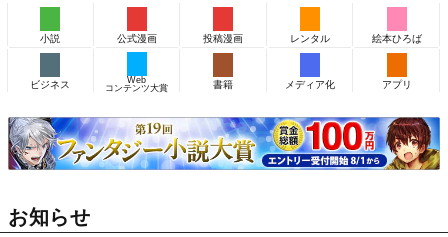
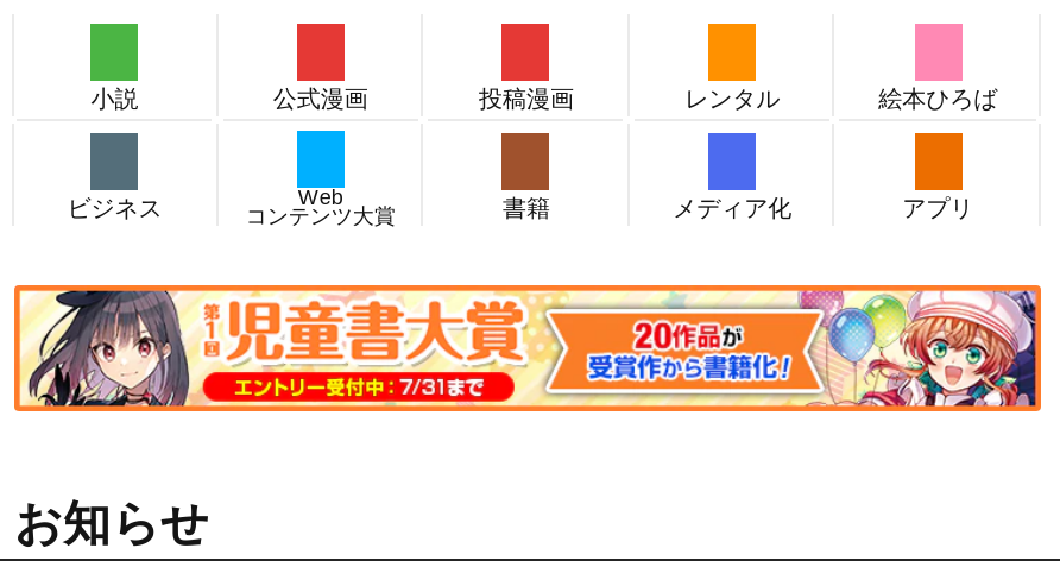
- [image]
+ [image]
